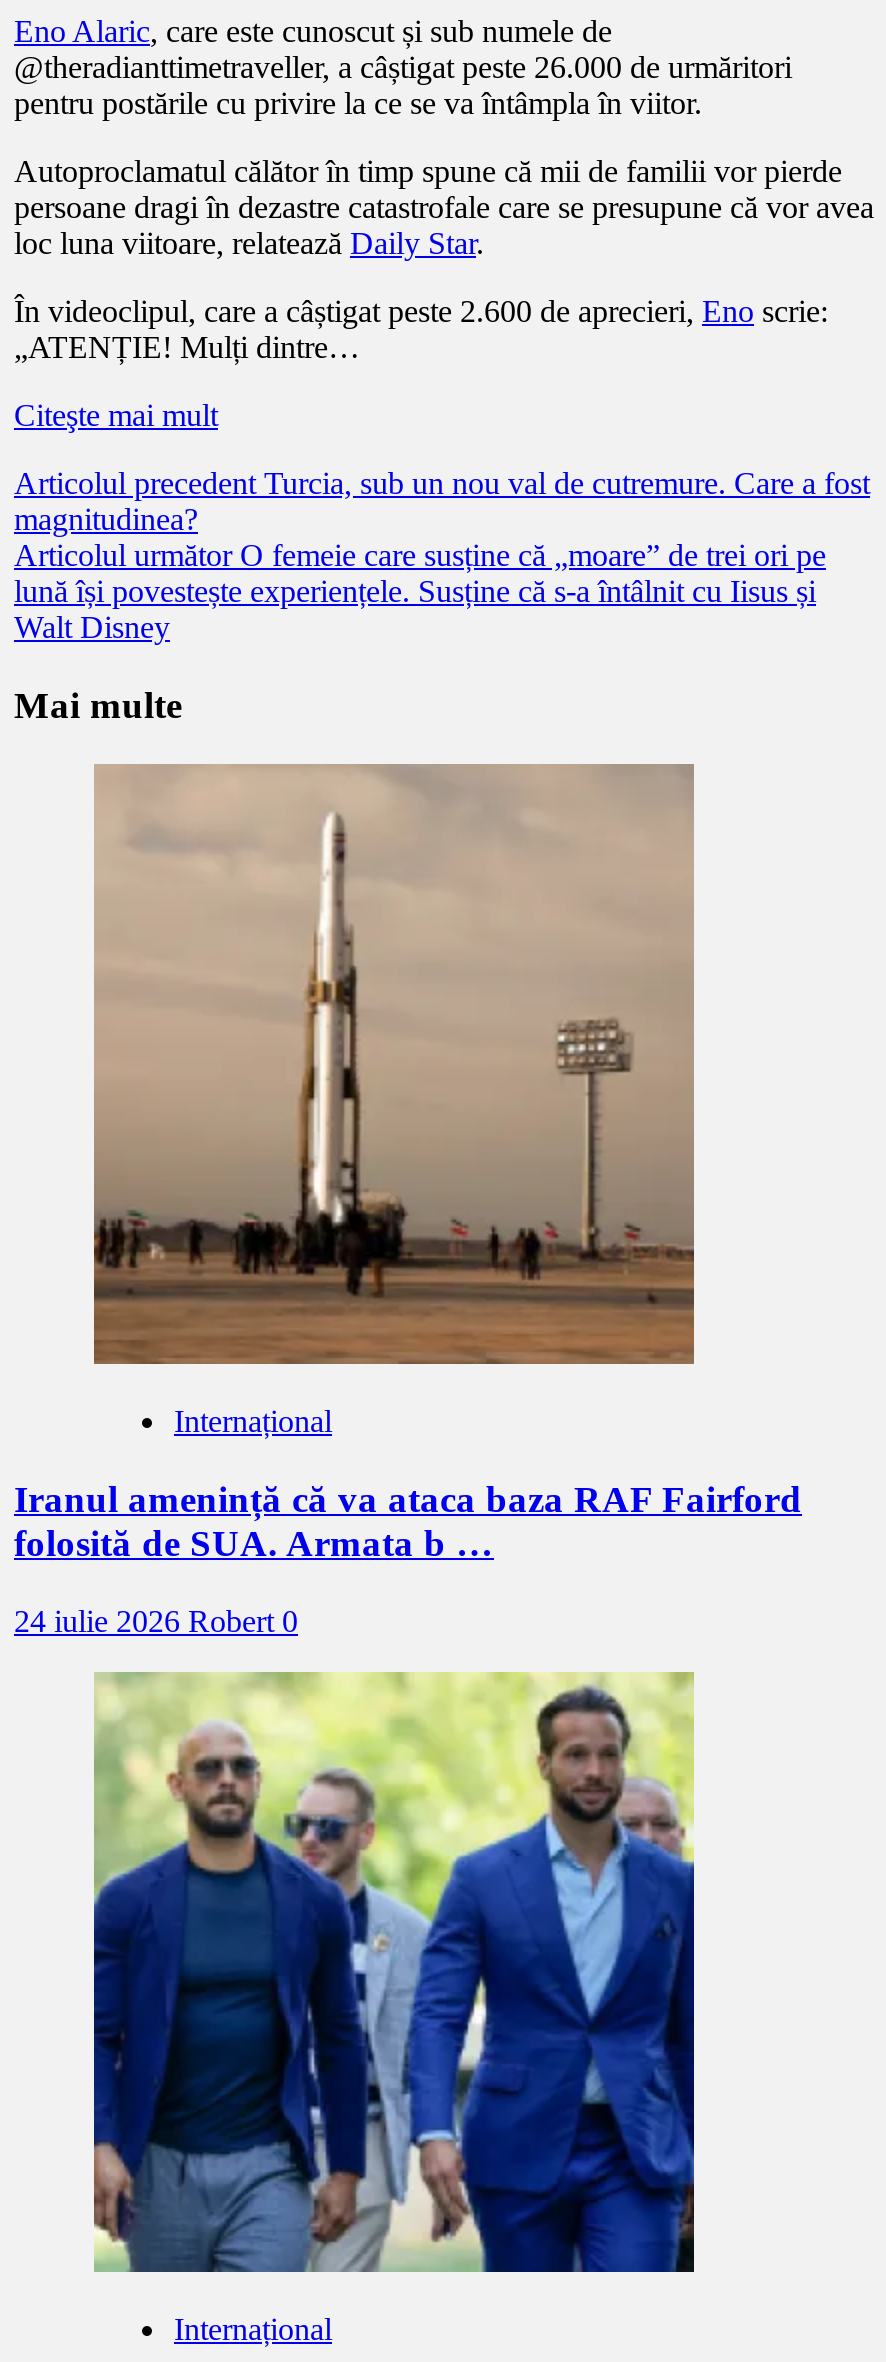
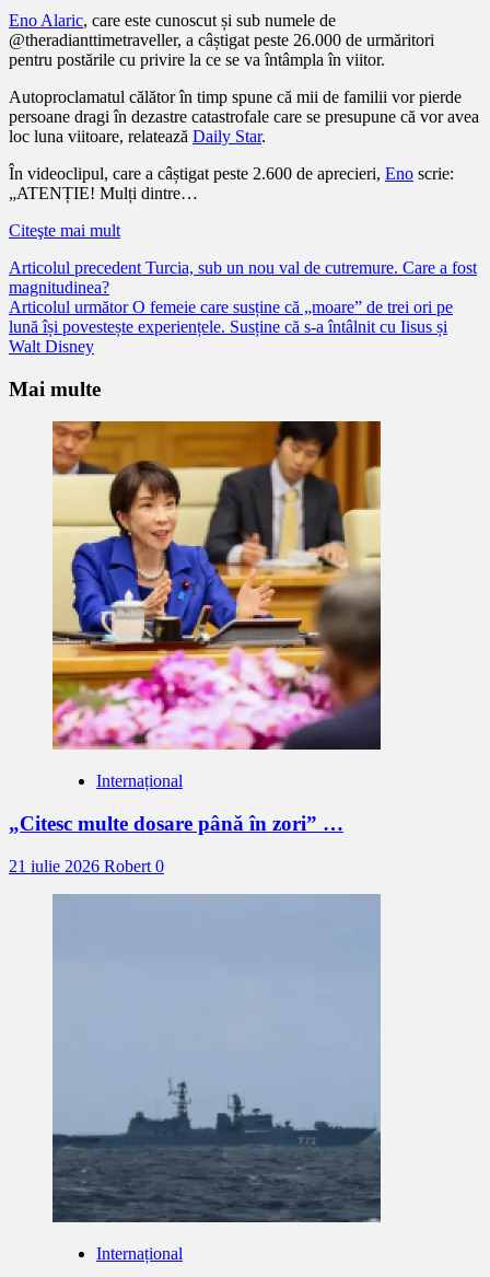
- [image]
+ [image]

- Iranul amenință că va ataca baza RAF Fairford
- folosită de SUA. Armata b …
+ „Citesc multe dosare până în zori” …

- 24 iulie 2026 Robert 0
+ 21 iulie 2026 Robert 0

- [image]
+ [image]
